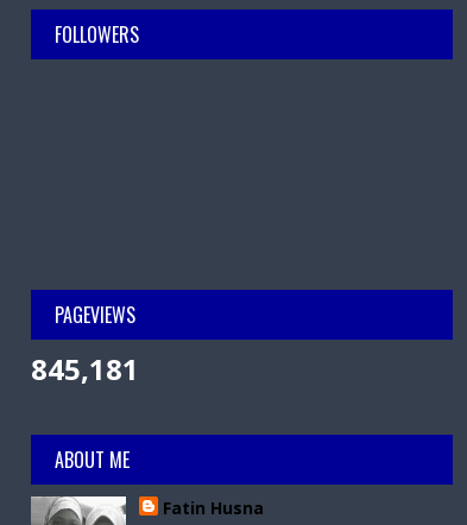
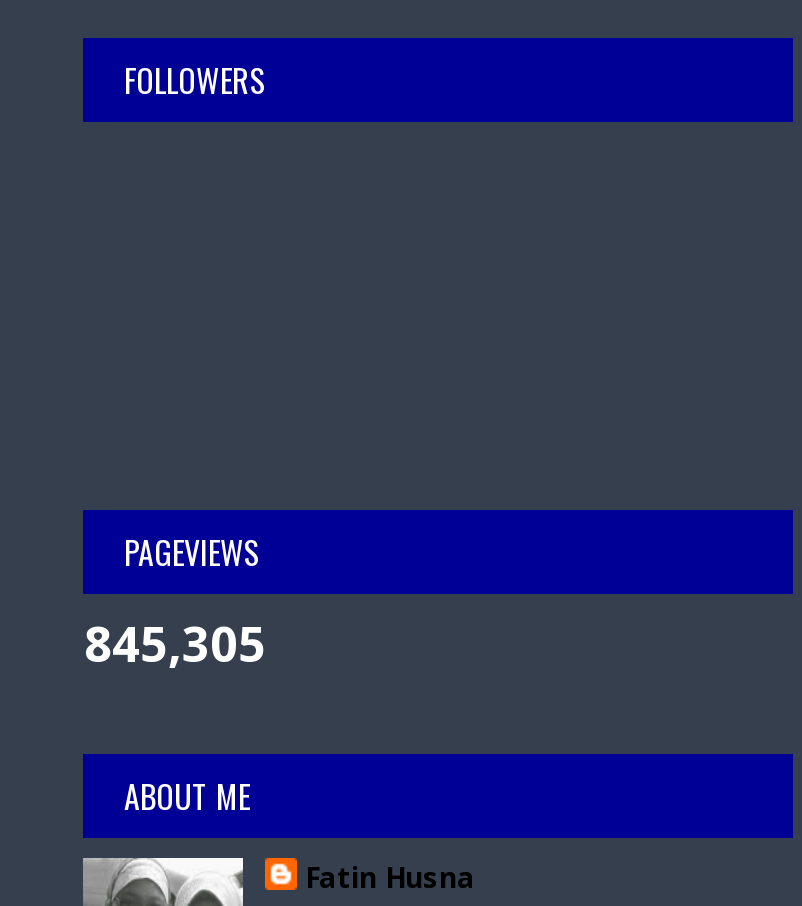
- 845,181
+ 845,305
